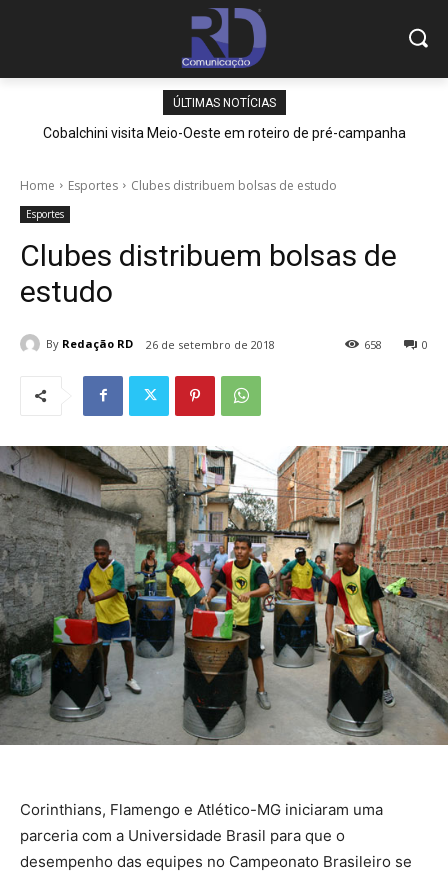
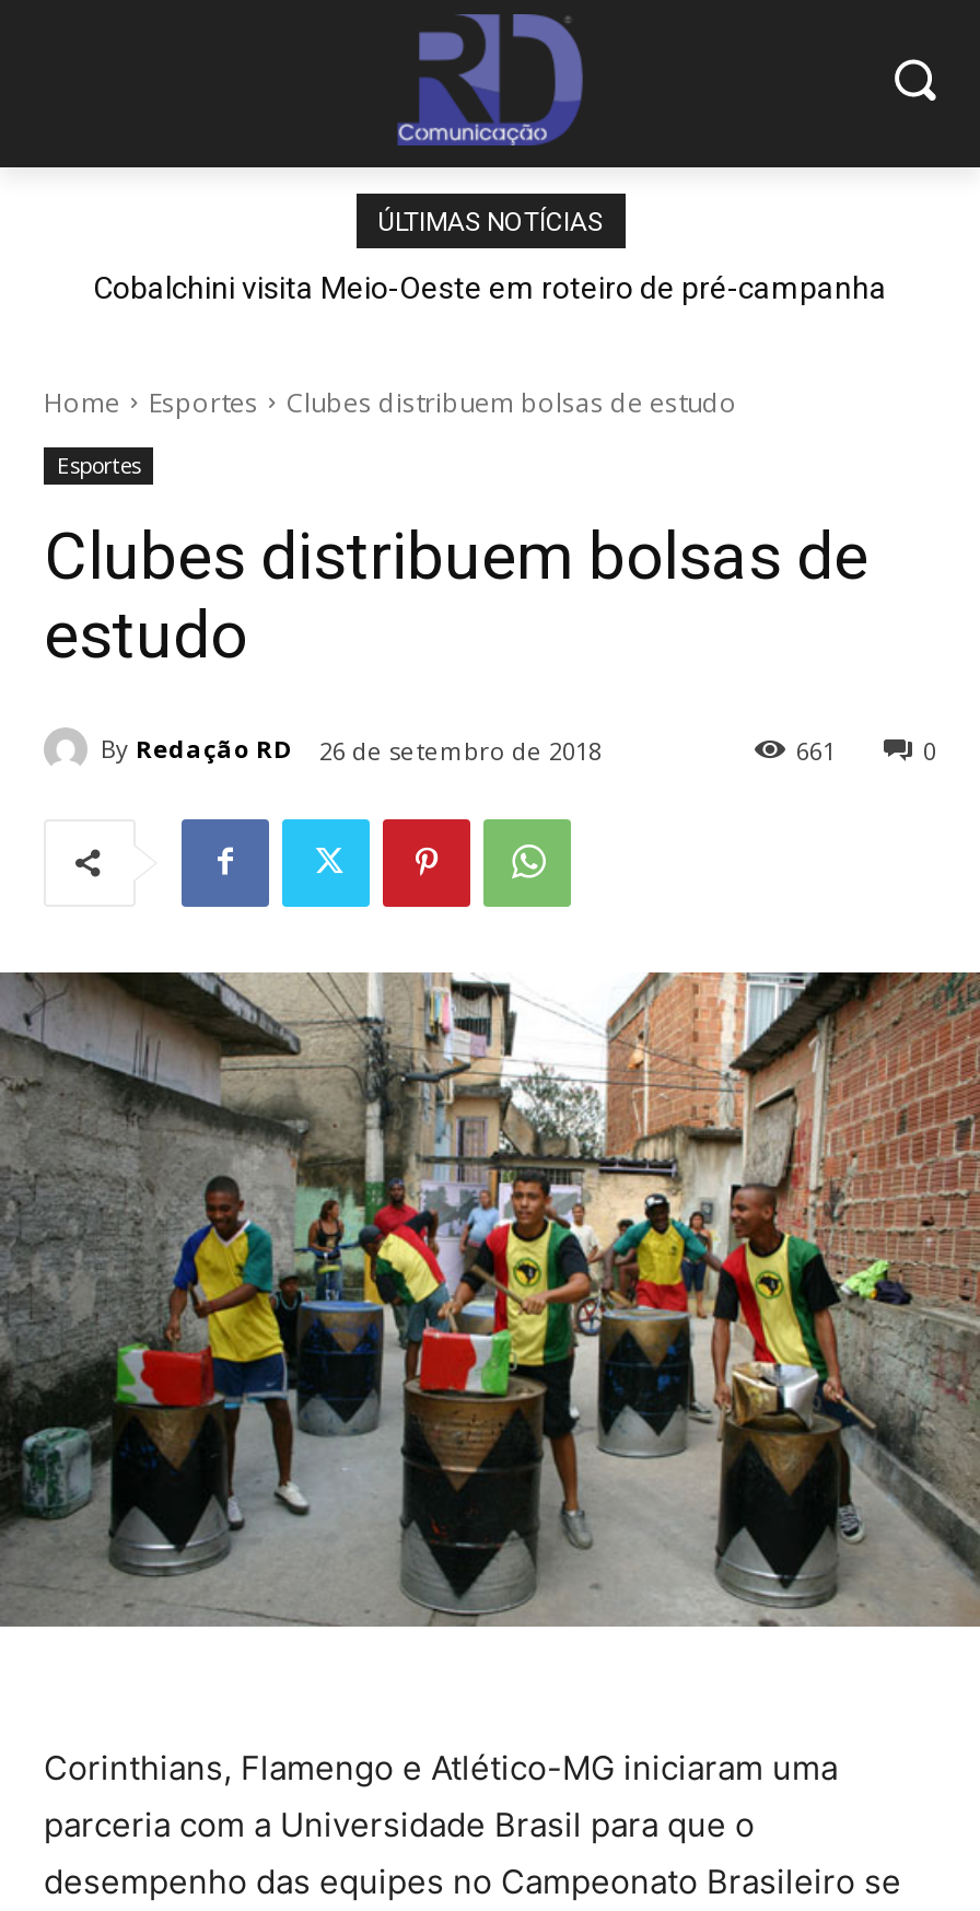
- 658
+ 661
